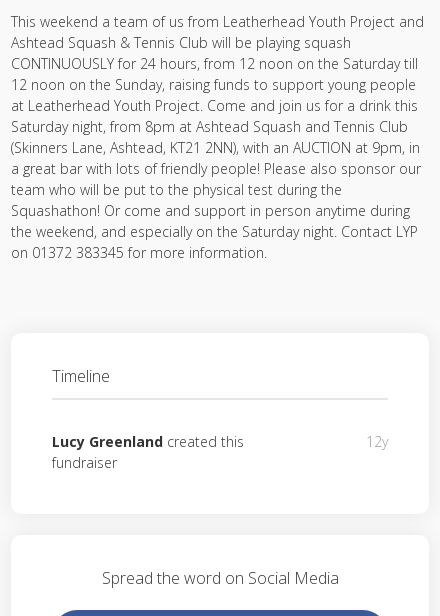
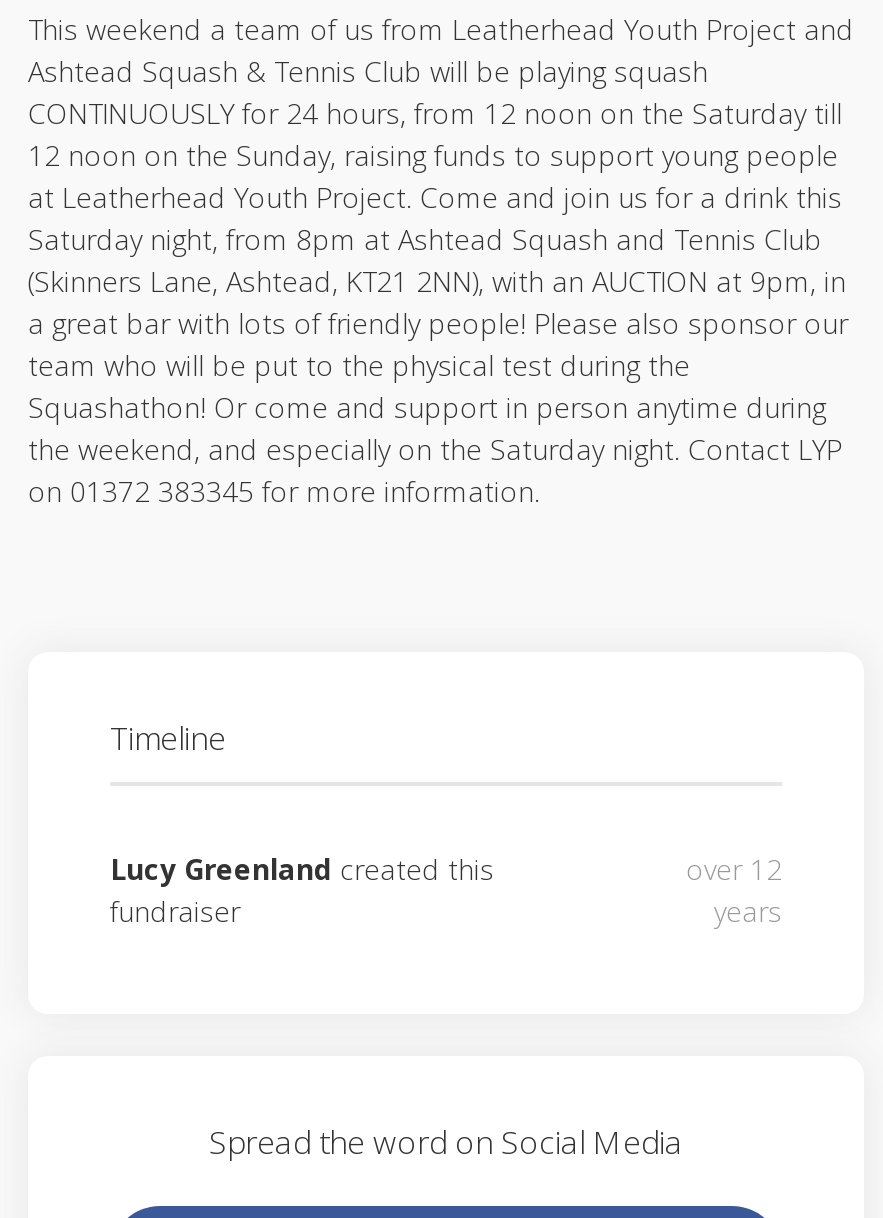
- 12y
+ over 12
+ years
